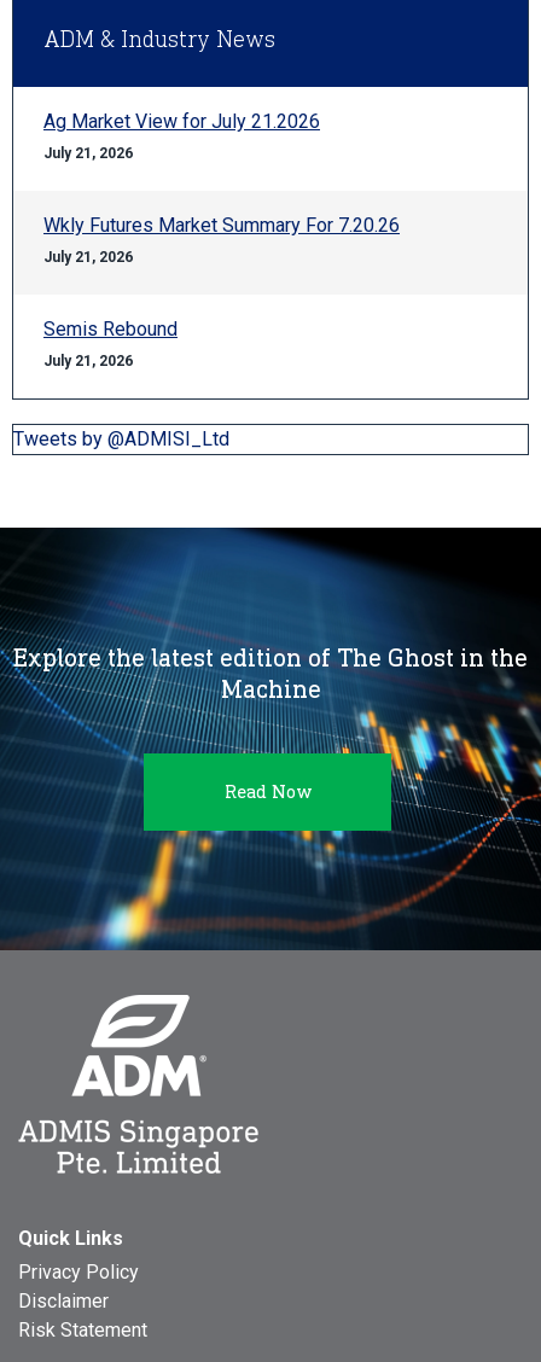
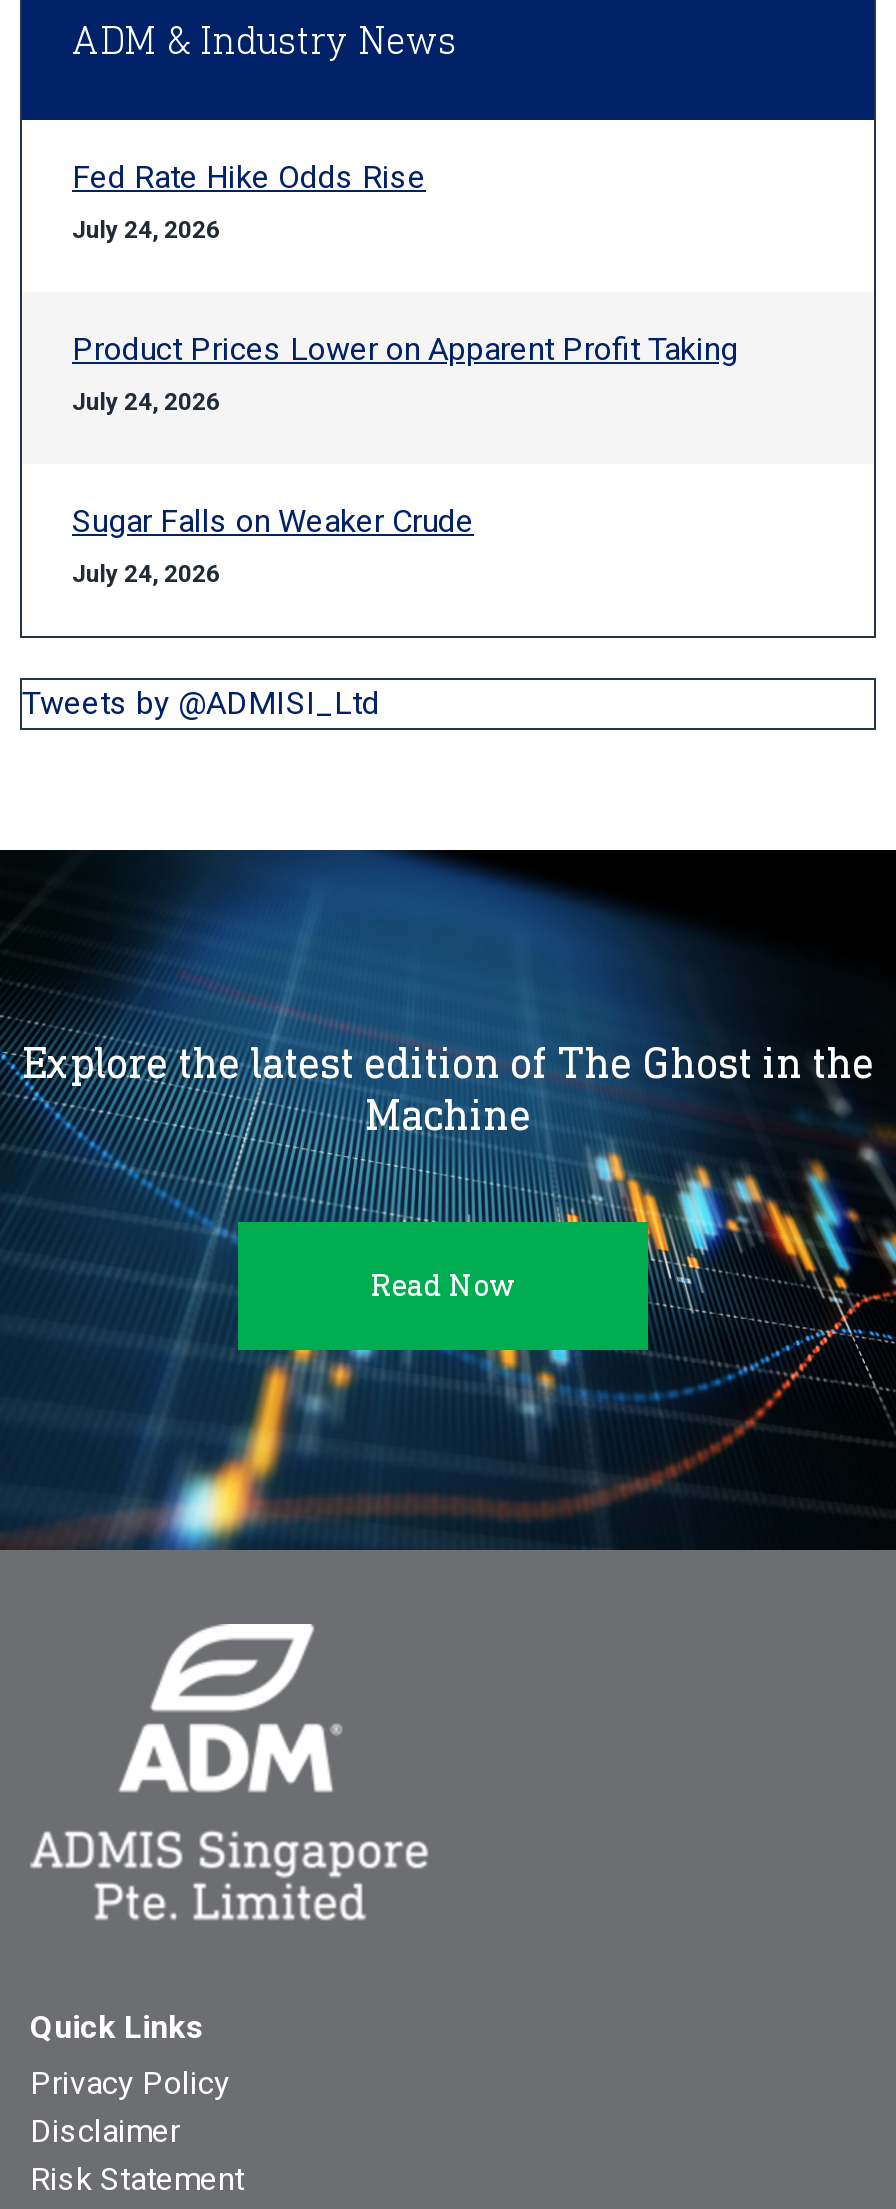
- Ag Market View for July 21.2026
+ Fed Rate Hike Odds Rise

- July 21, 2026
+ July 24, 2026

- Wkly Futures Market Summary For 7.20.26
+ Product Prices Lower on Apparent Profit Taking

- July 21, 2026
+ July 24, 2026

- Semis Rebound
+ Sugar Falls on Weaker Crude

- July 21, 2026
+ July 24, 2026
